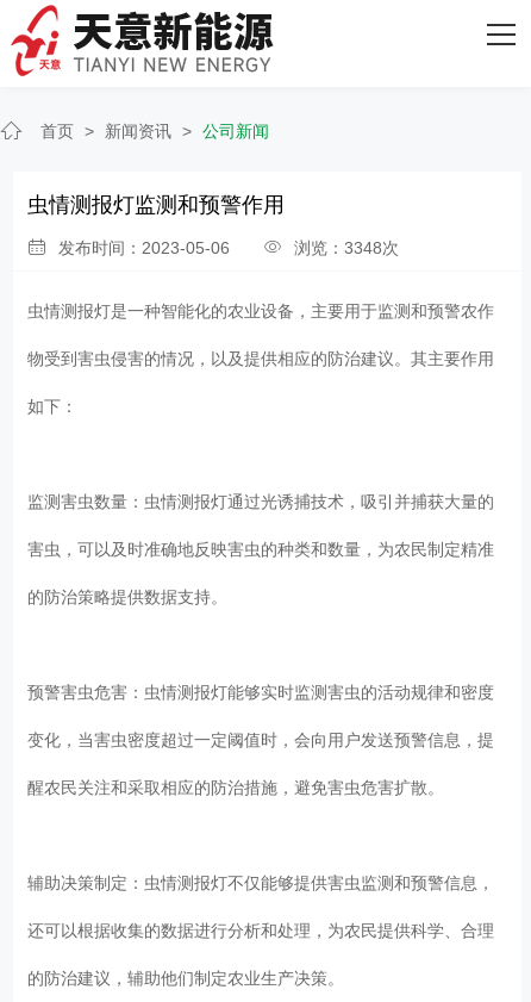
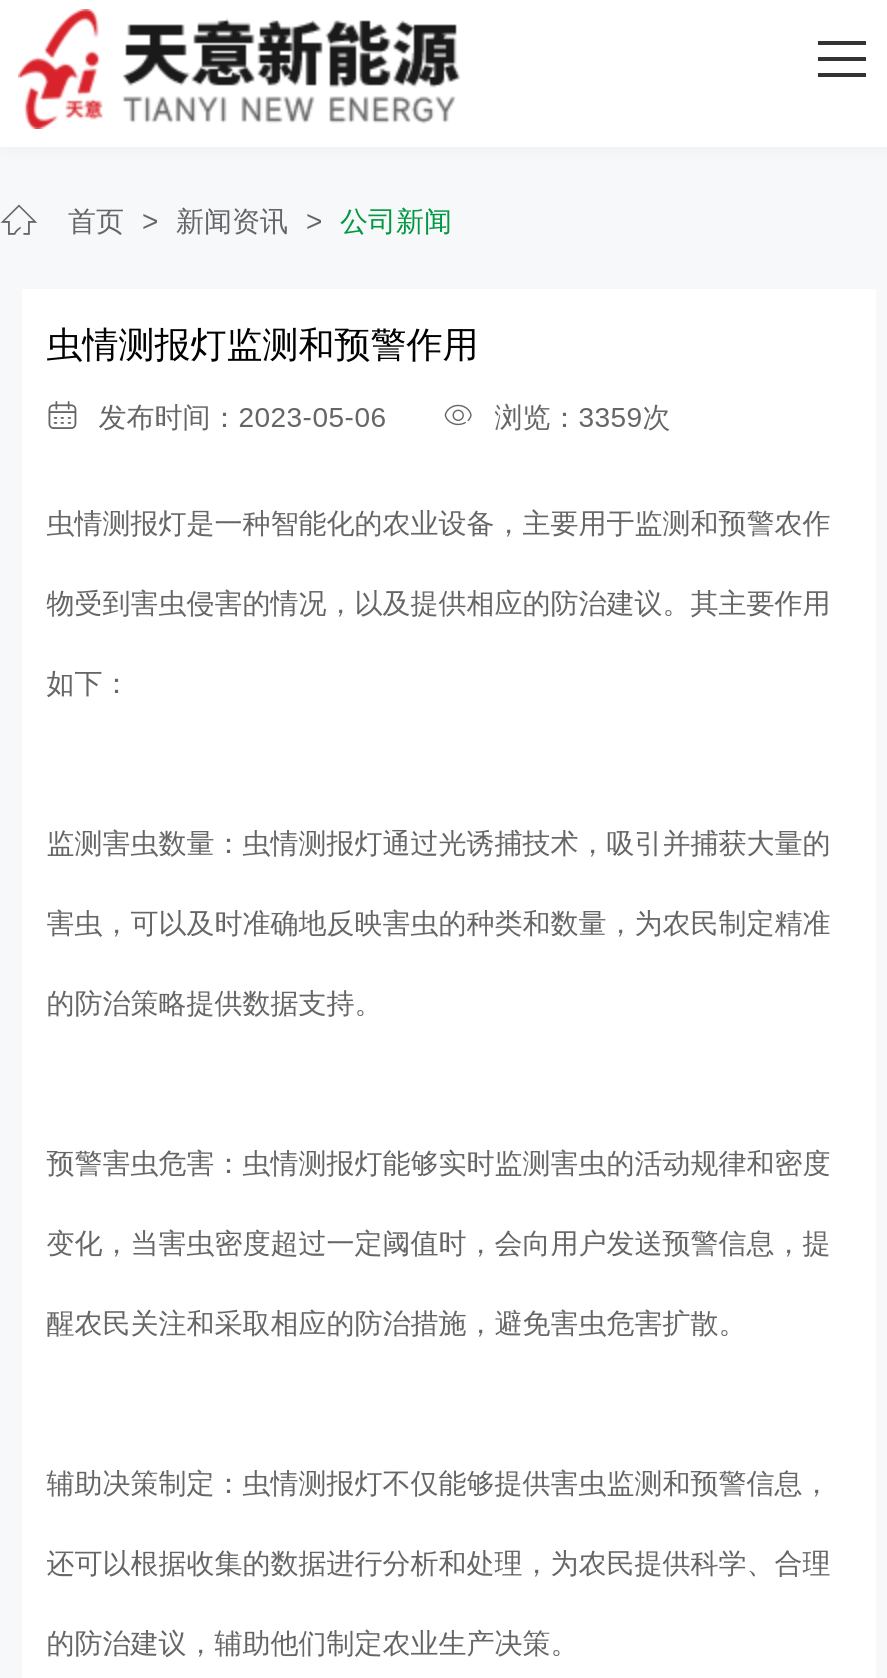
- 发布时间：2023-05-06 浏览：3348次
+ 发布时间：2023-05-06 浏览：3359次
